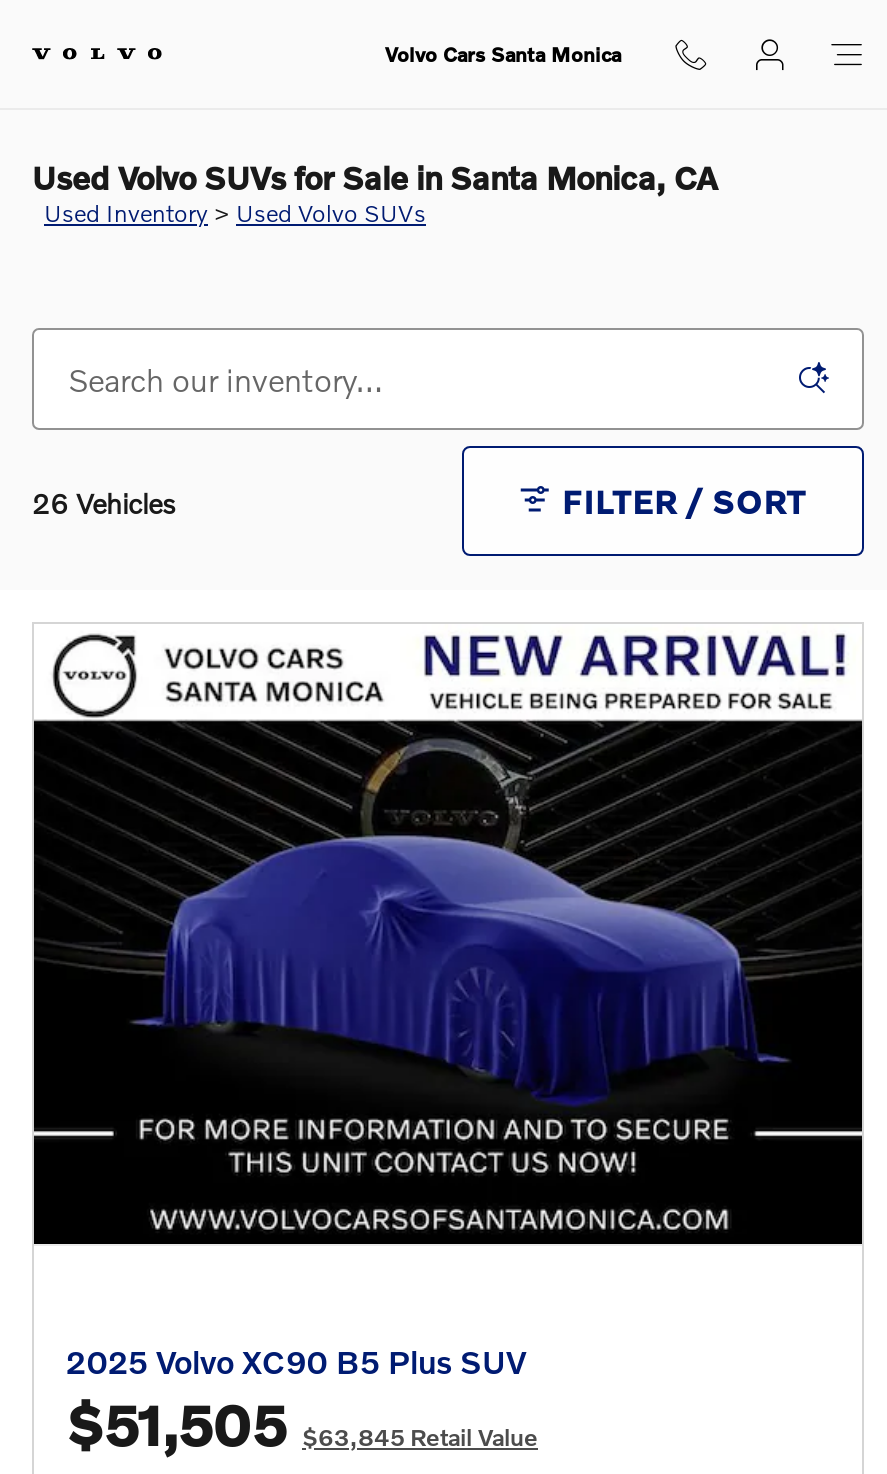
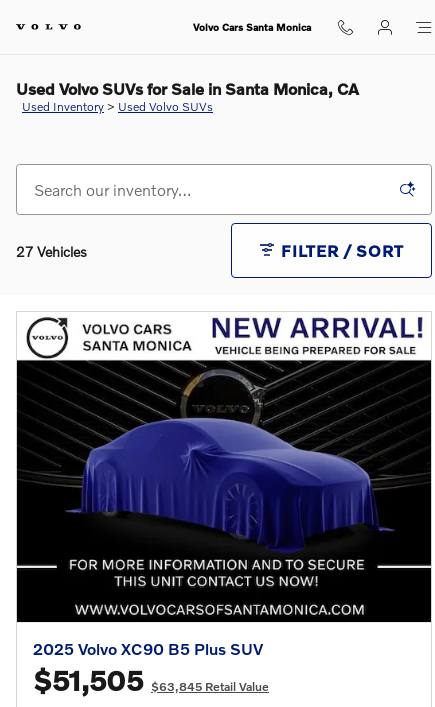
- 26 Vehicles
+ 27 Vehicles
